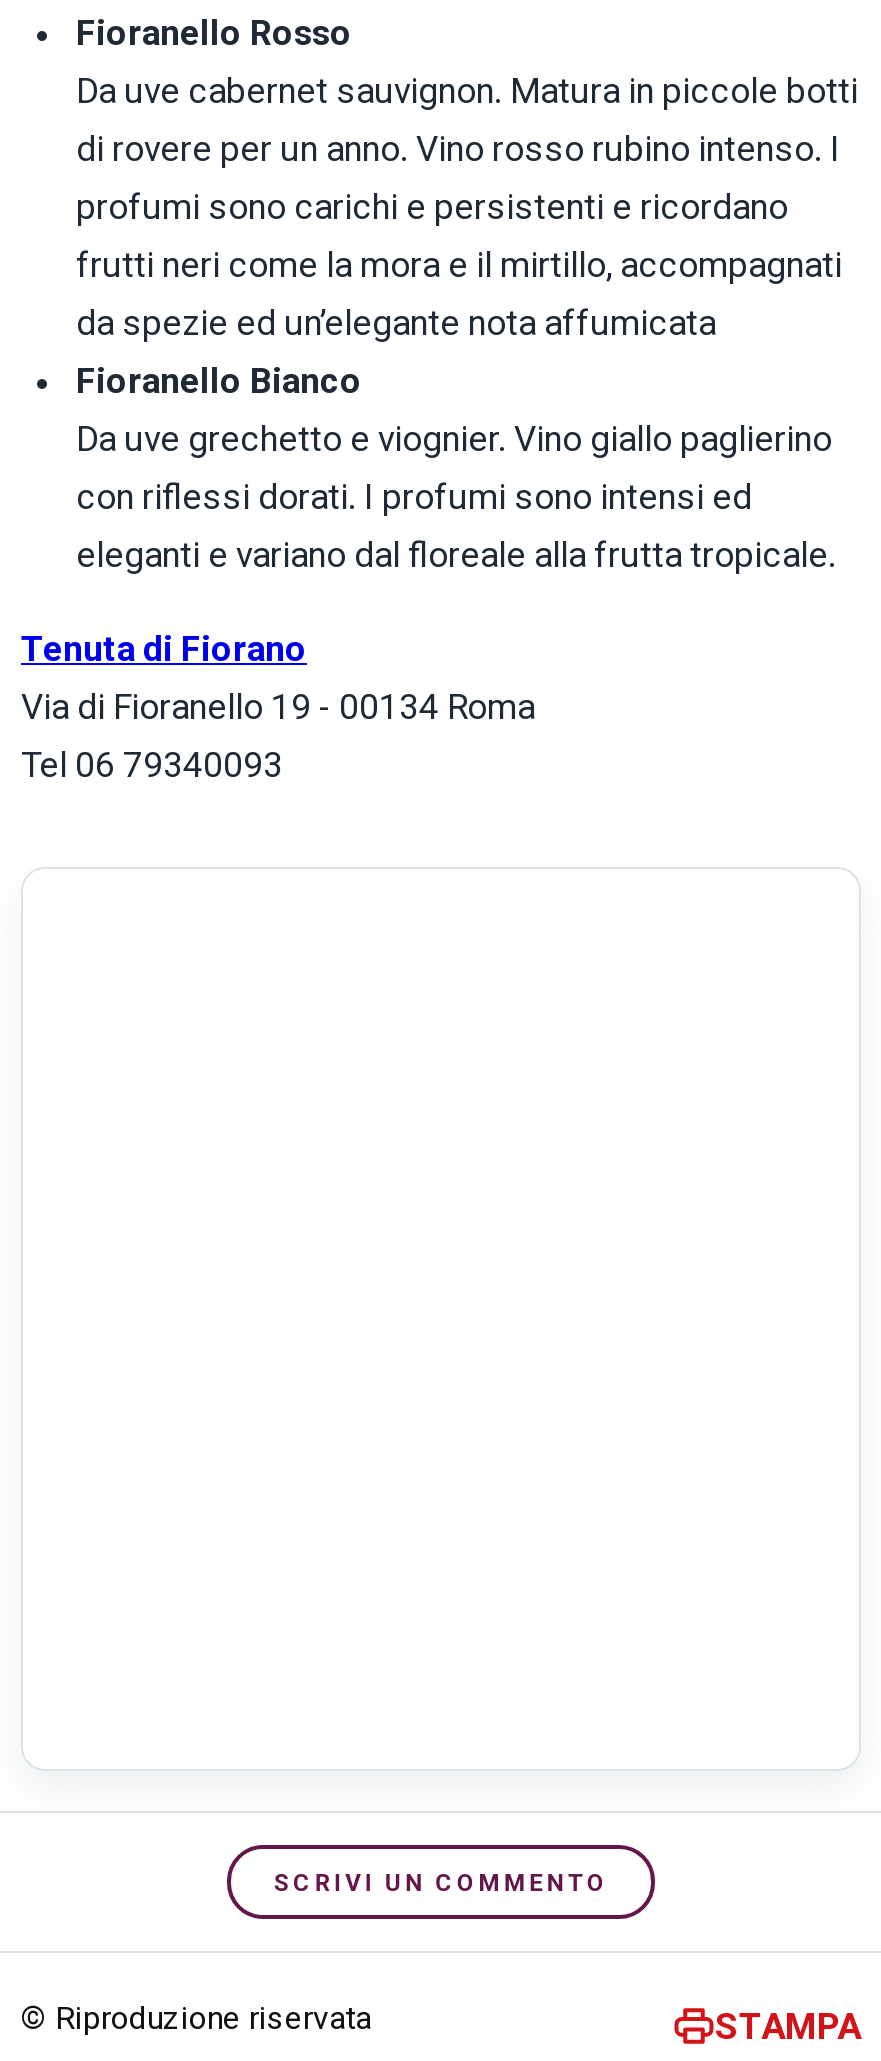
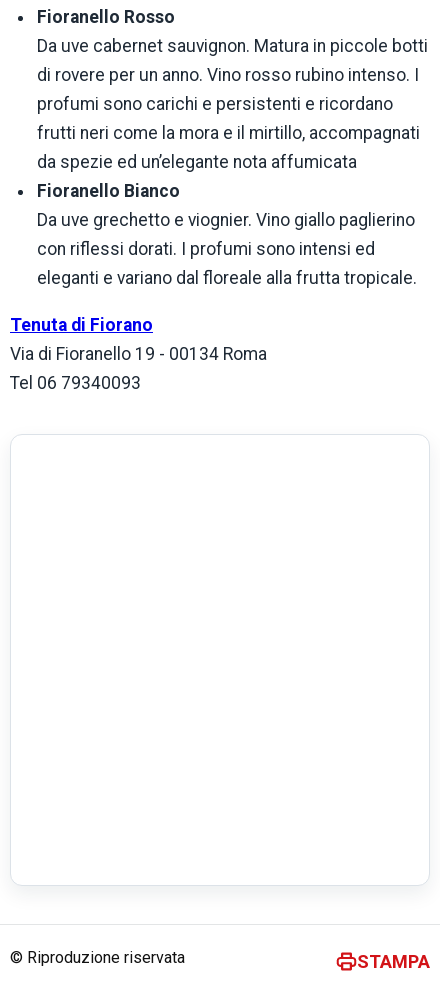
- SCRIVI UN COMMENTO
